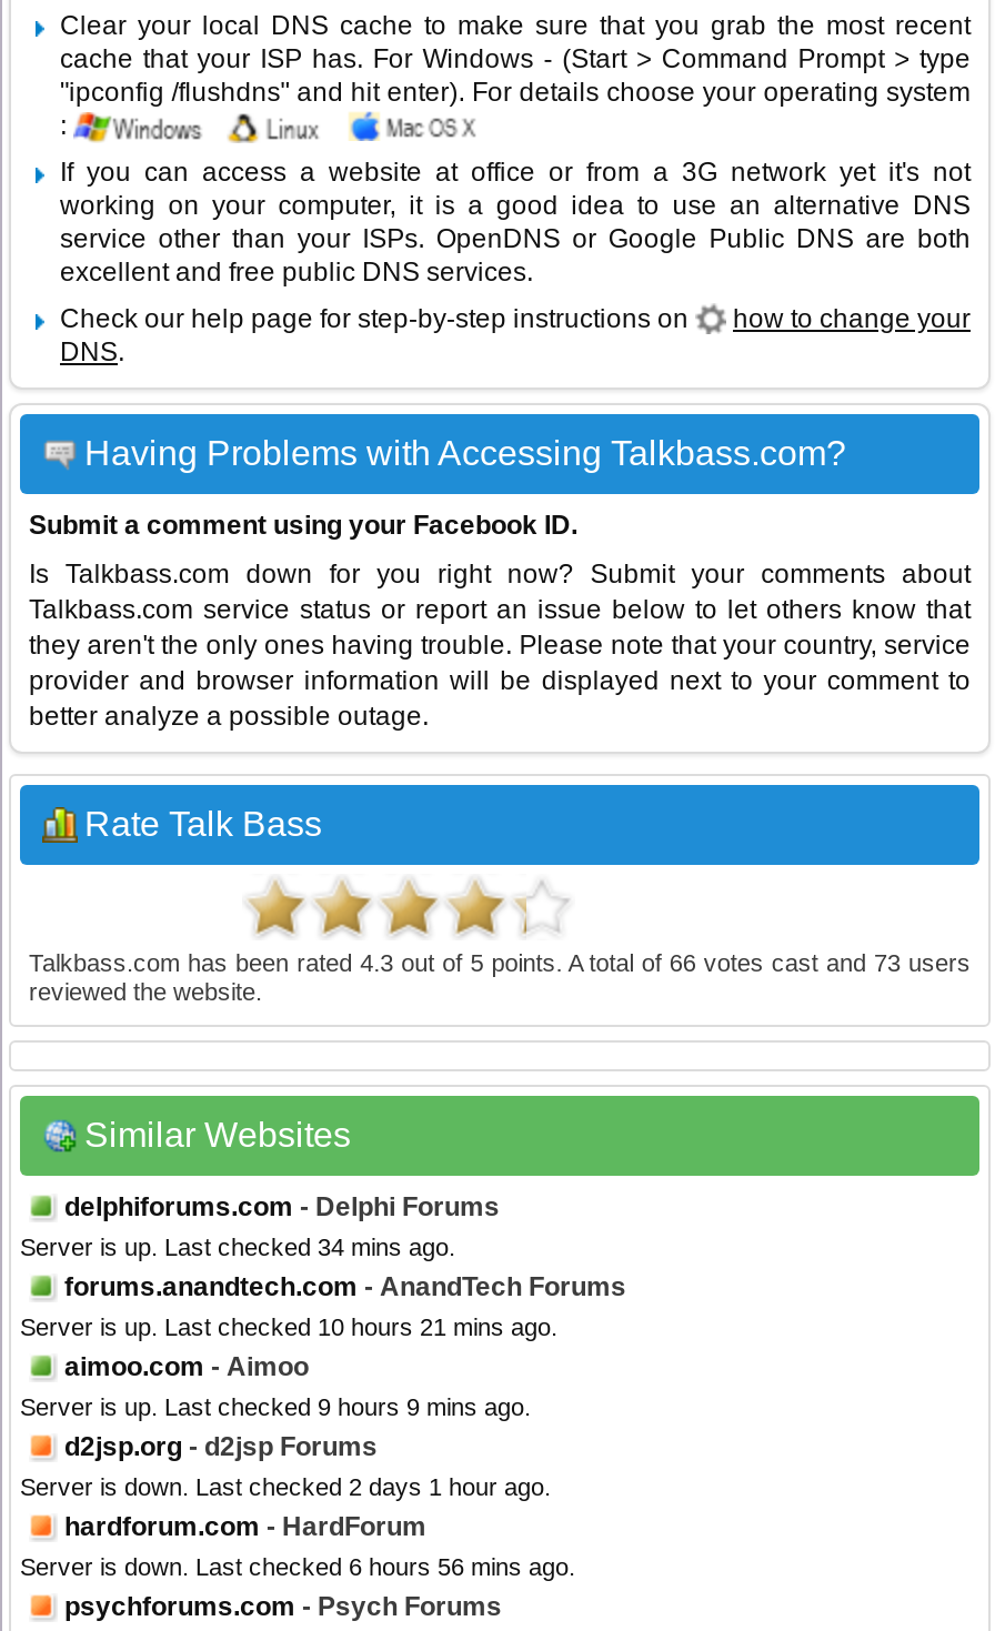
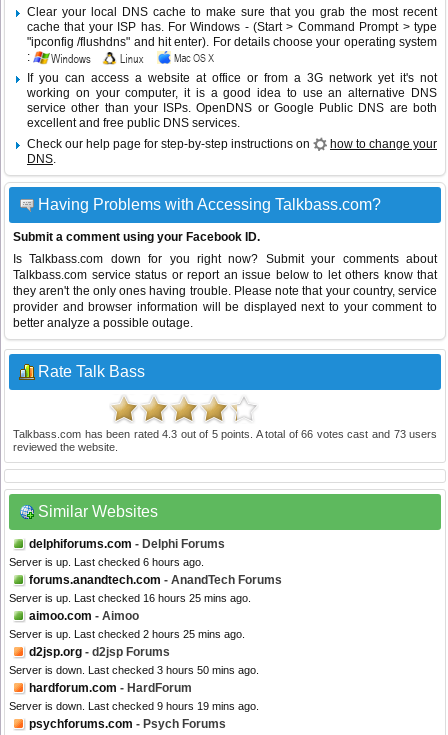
- Server is up. Last checked 34 mins ago.
+ Server is up. Last checked 6 hours ago.

- Server is up. Last checked 10 hours 21 mins ago.
+ Server is up. Last checked 16 hours 25 mins ago.

- Server is up. Last checked 9 hours 9 mins ago.
+ Server is up. Last checked 2 hours 25 mins ago.

- Server is down. Last checked 2 days 1 hour ago.
+ Server is down. Last checked 3 hours 50 mins ago.

- Server is down. Last checked 6 hours 56 mins ago.
+ Server is down. Last checked 9 hours 19 mins ago.
